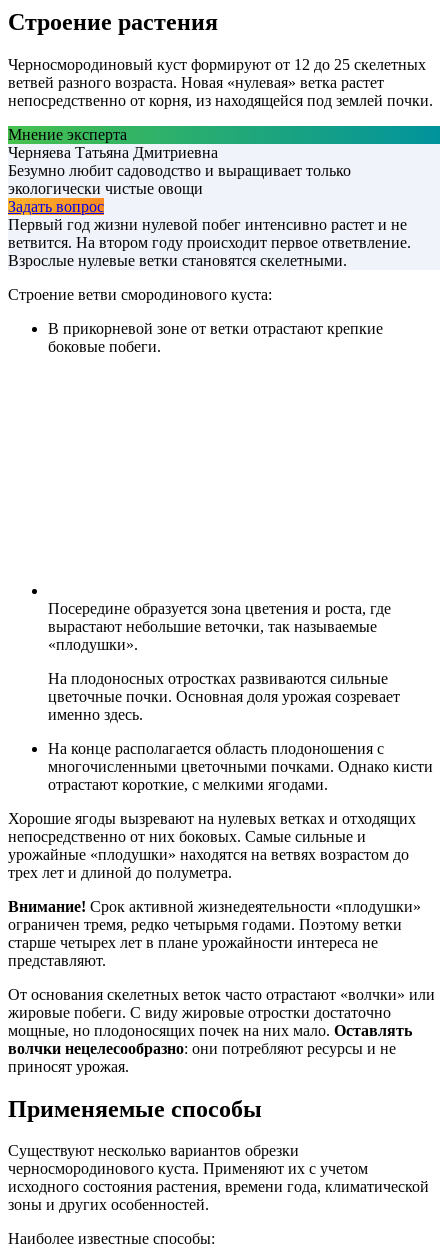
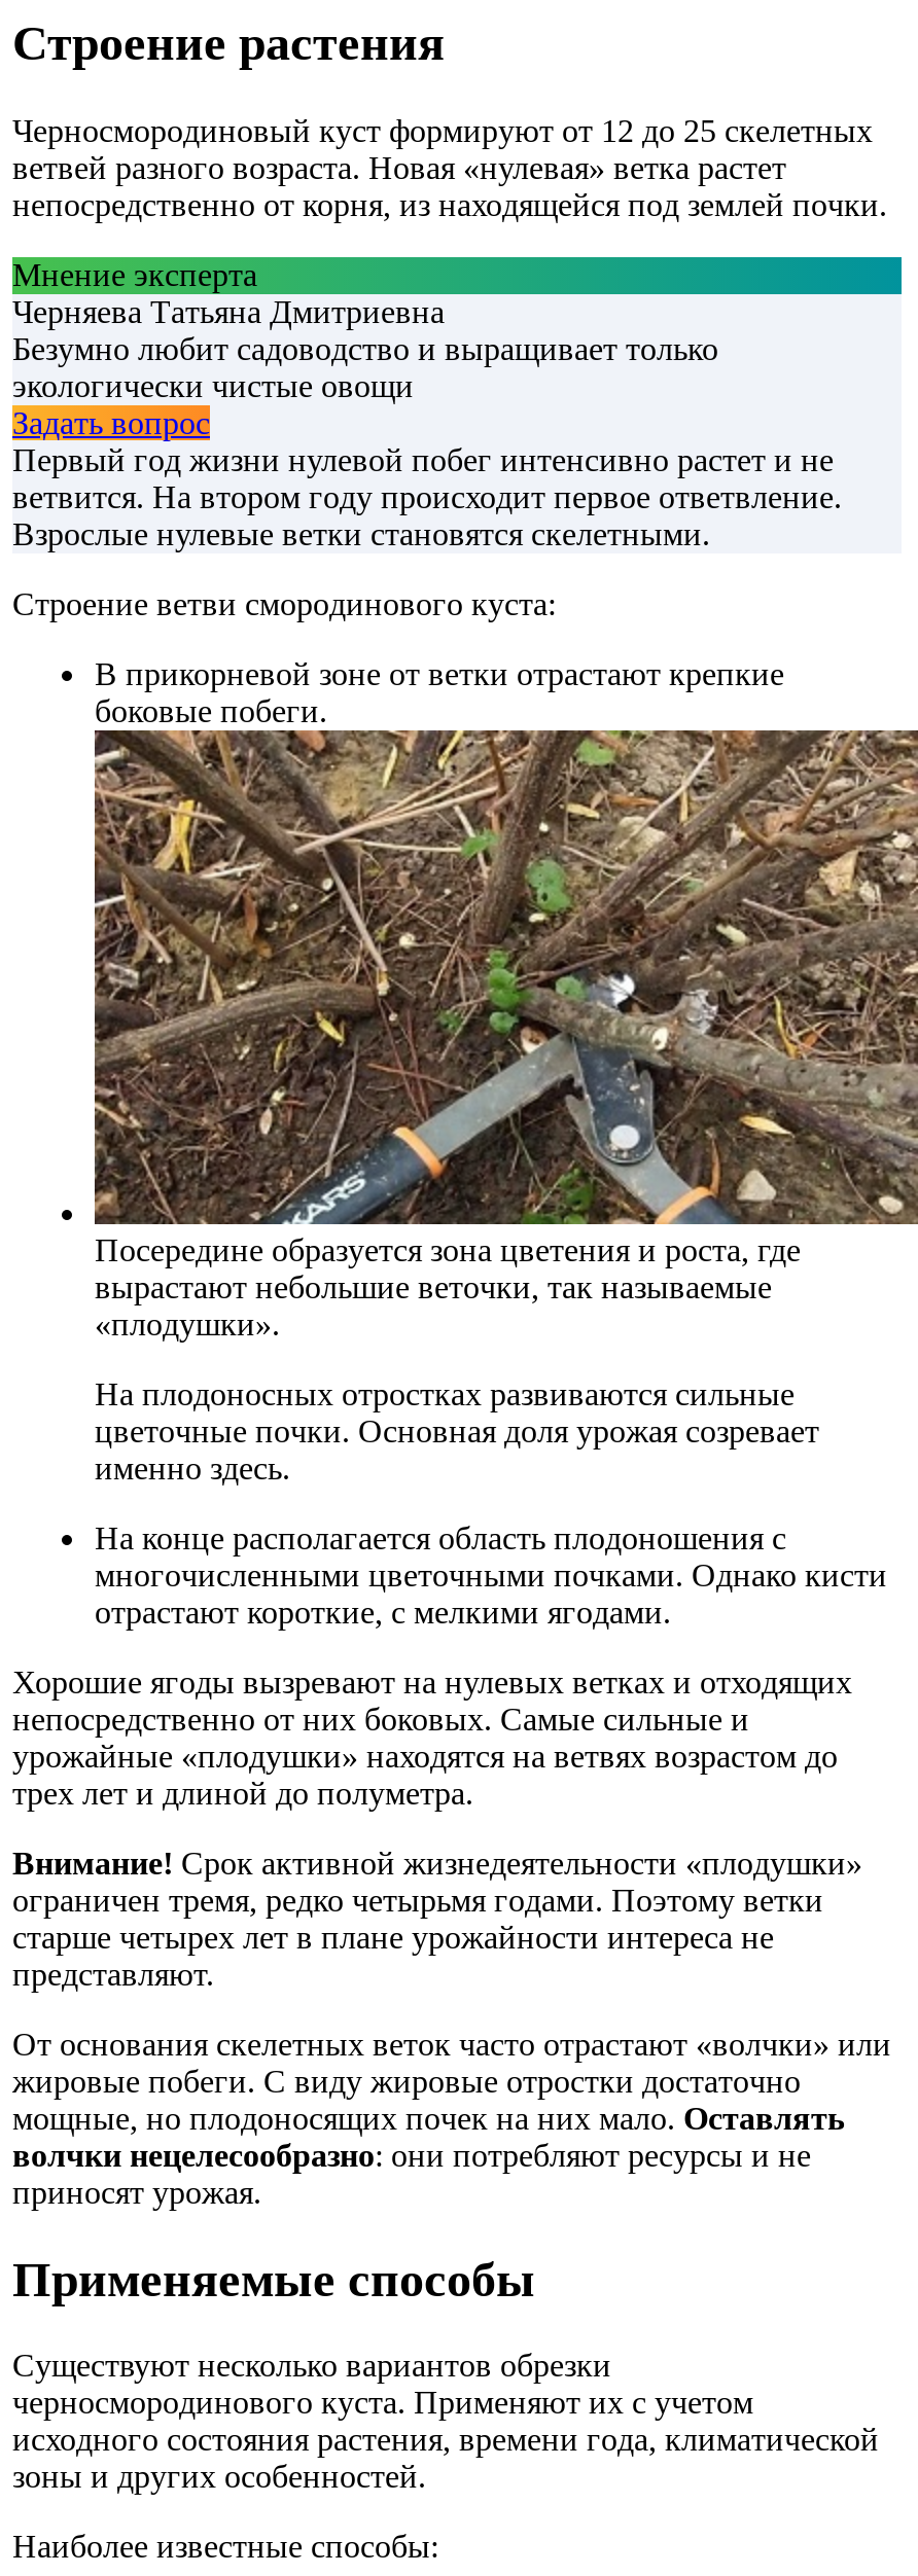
+ [image]
